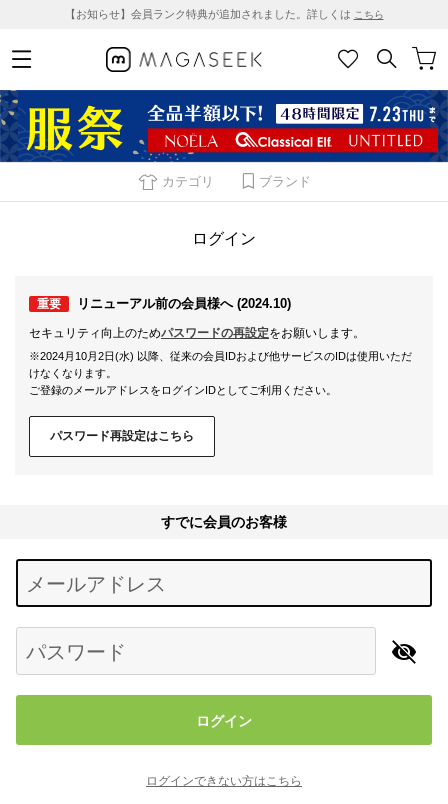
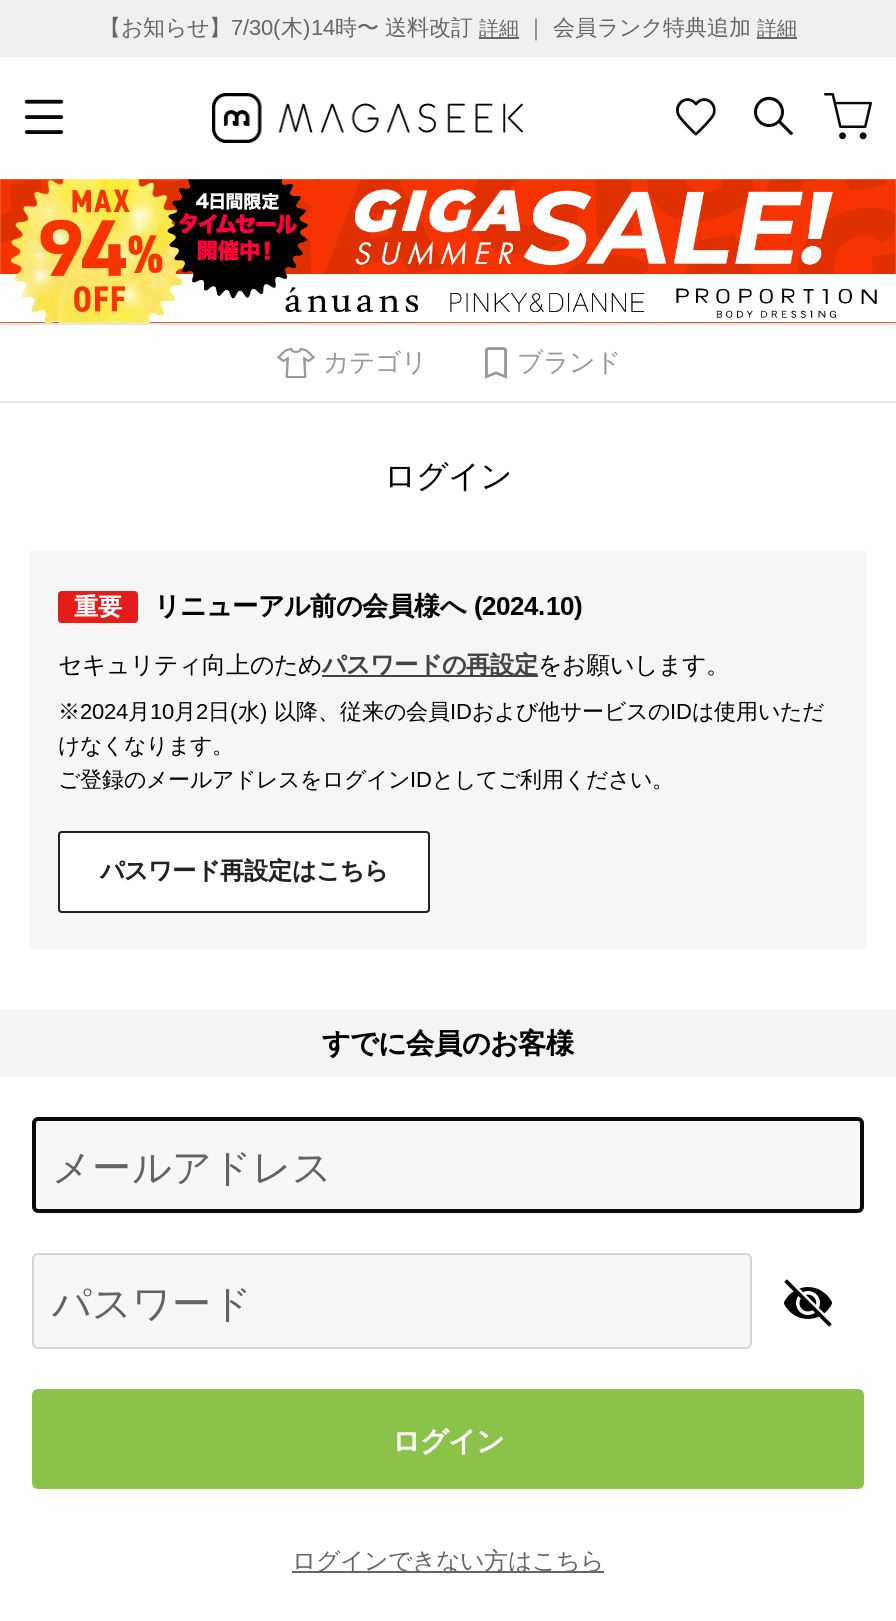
- 【お知らせ】会員ランク特典が追加されました。詳しくはこちら
+ 【お知らせ】7/30(木)14時〜 送料改訂詳細｜ 会員ランク特典追加詳細

- [image]
+ [image]
